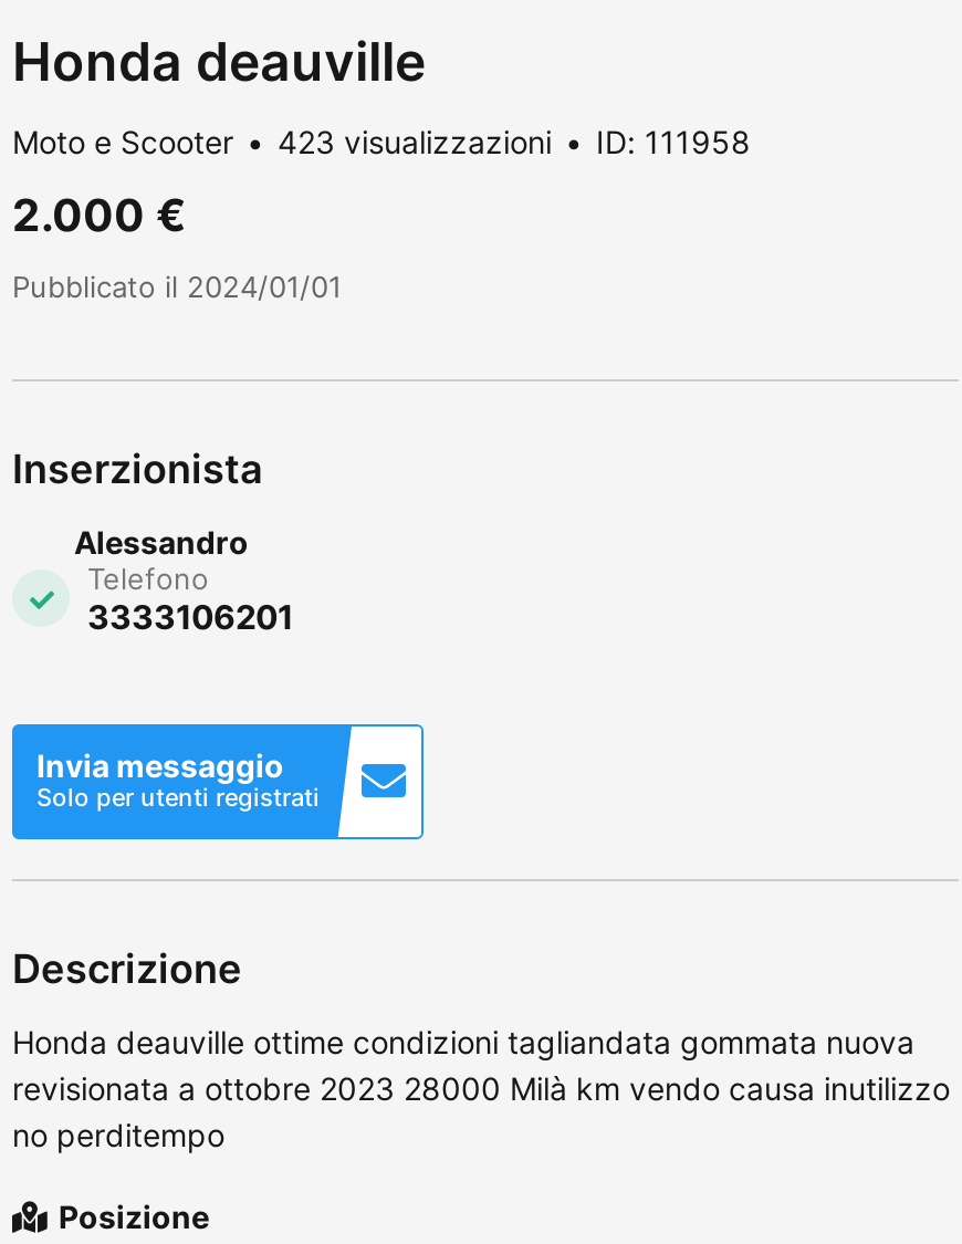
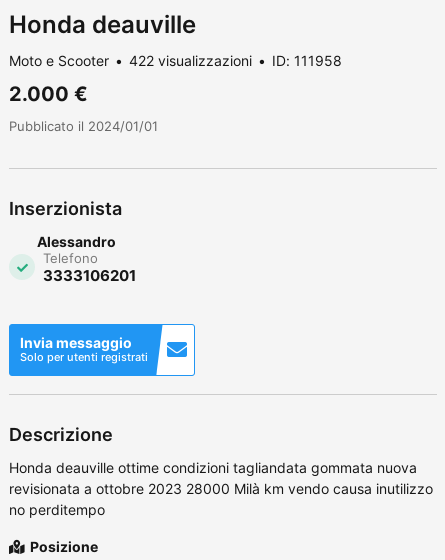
- 423 visualizzazioni
+ 422 visualizzazioni
